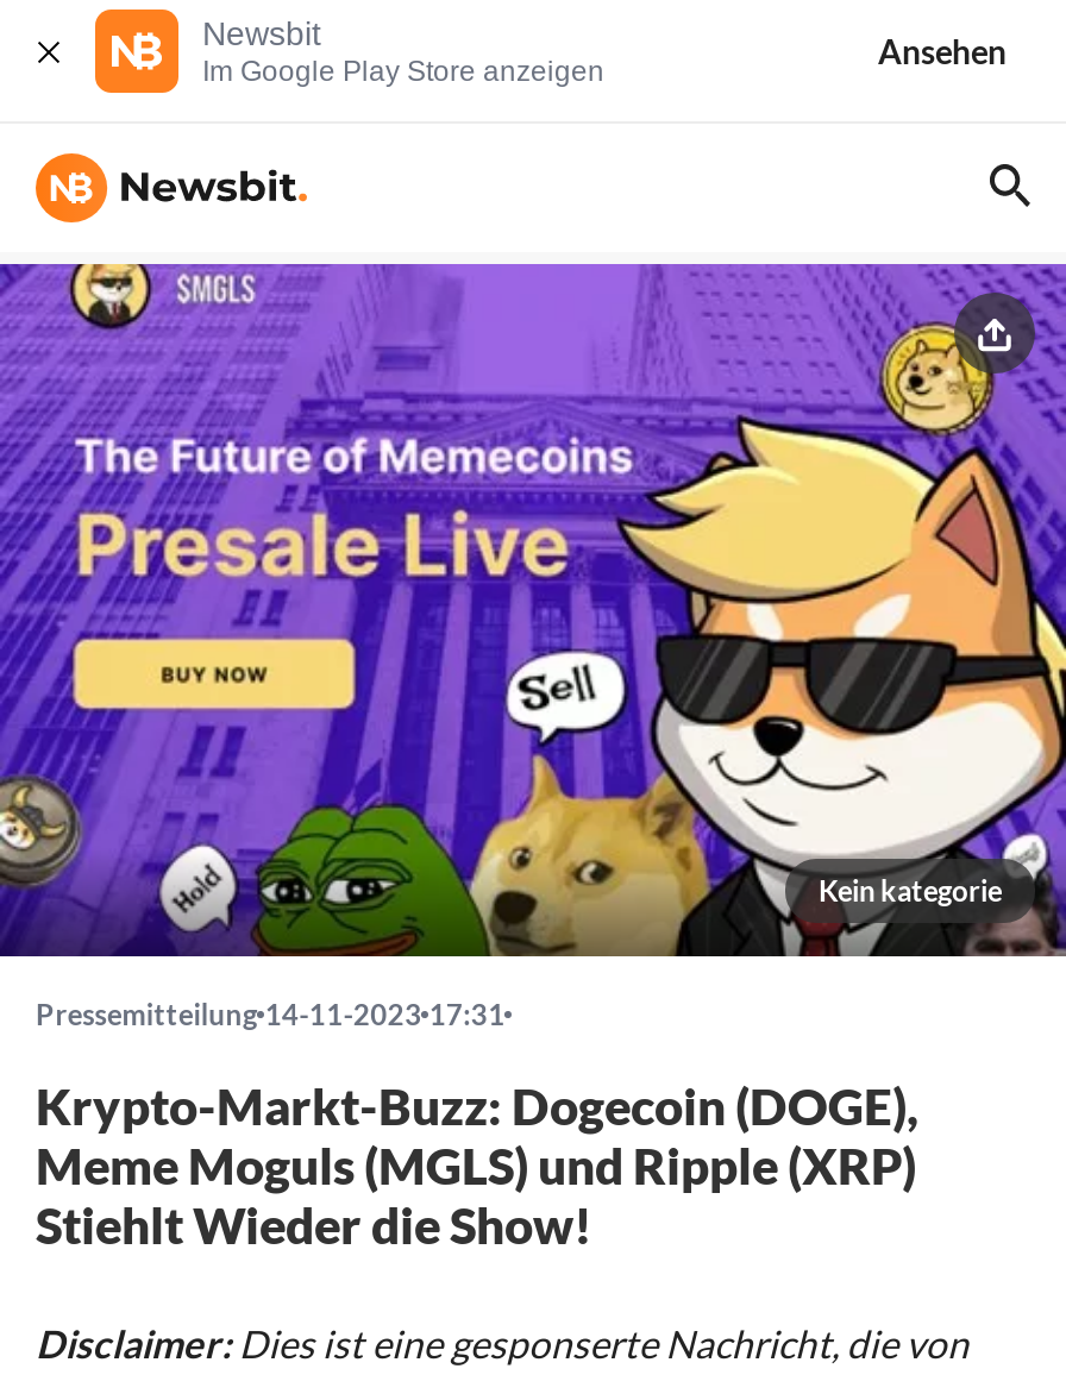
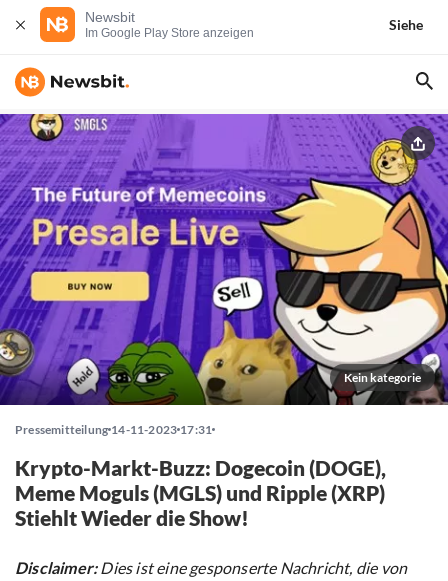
- Ansehen
+ Siehe
